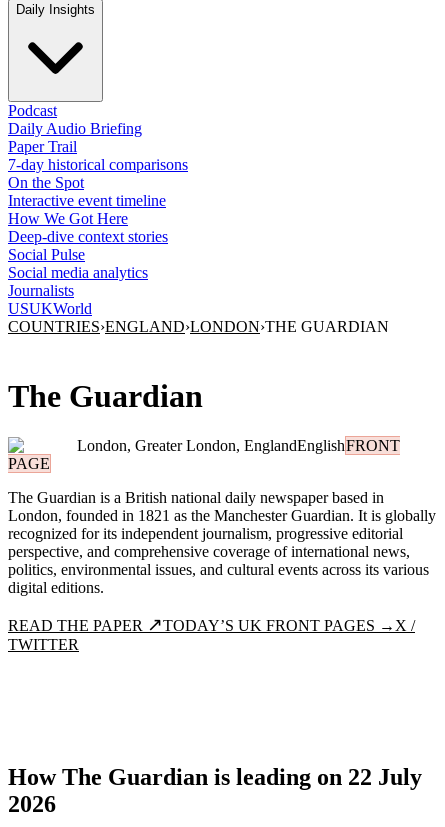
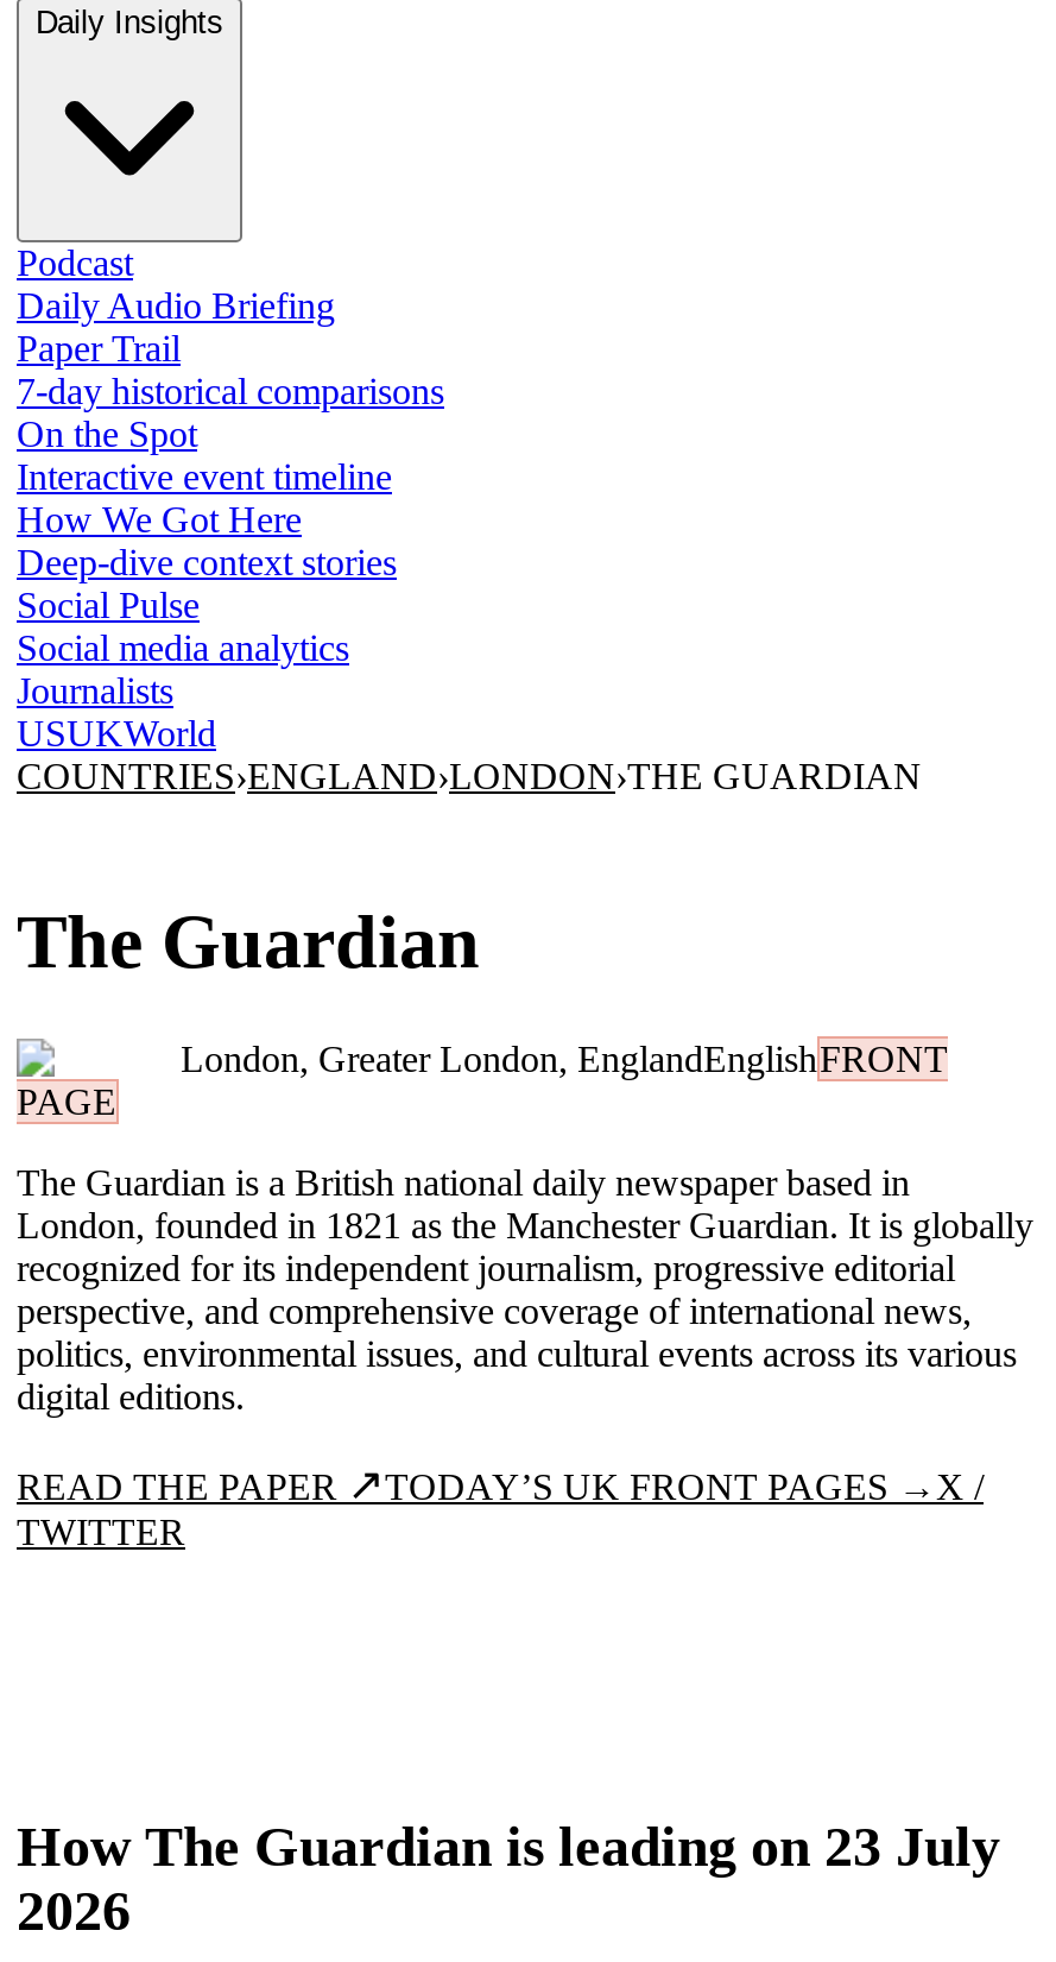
- How The Guardian is leading on 22 July
+ How The Guardian is leading on 23 July
